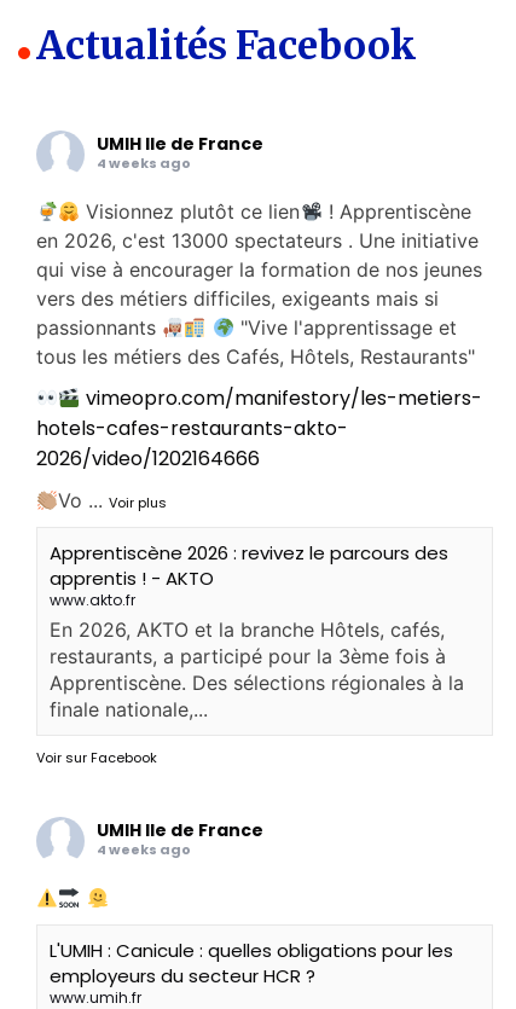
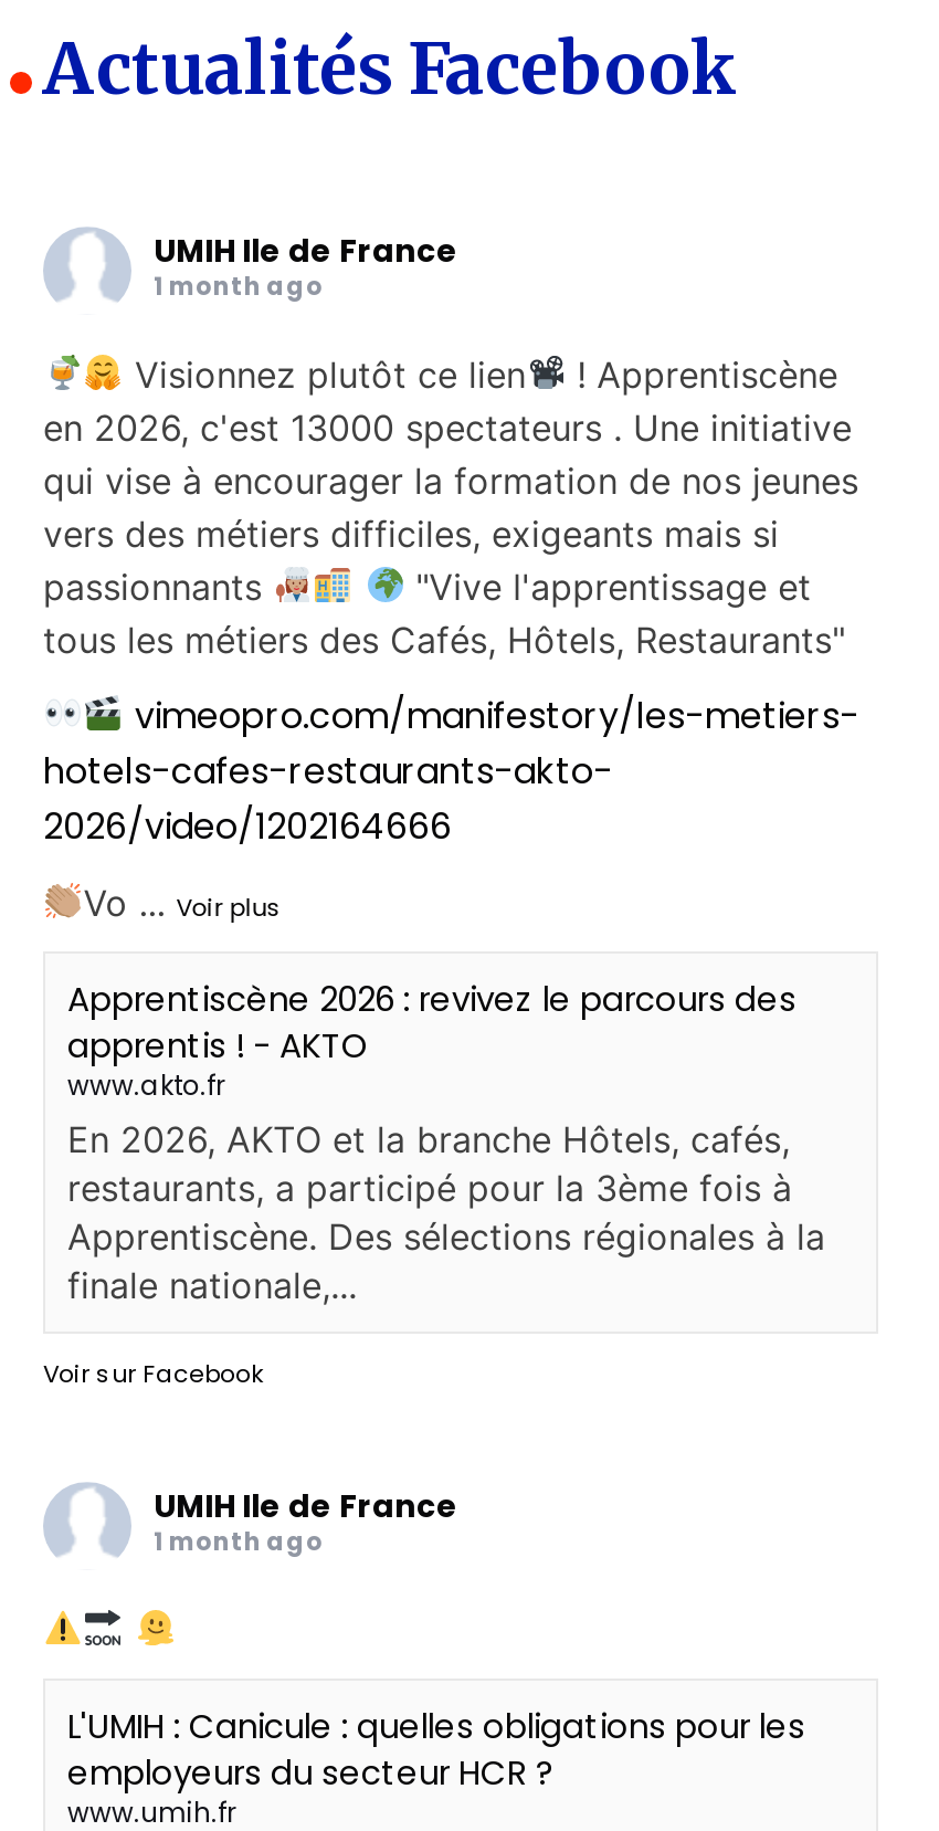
- 4 weeks ago
+ 1 month ago

- 4 weeks ago
+ 1 month ago
